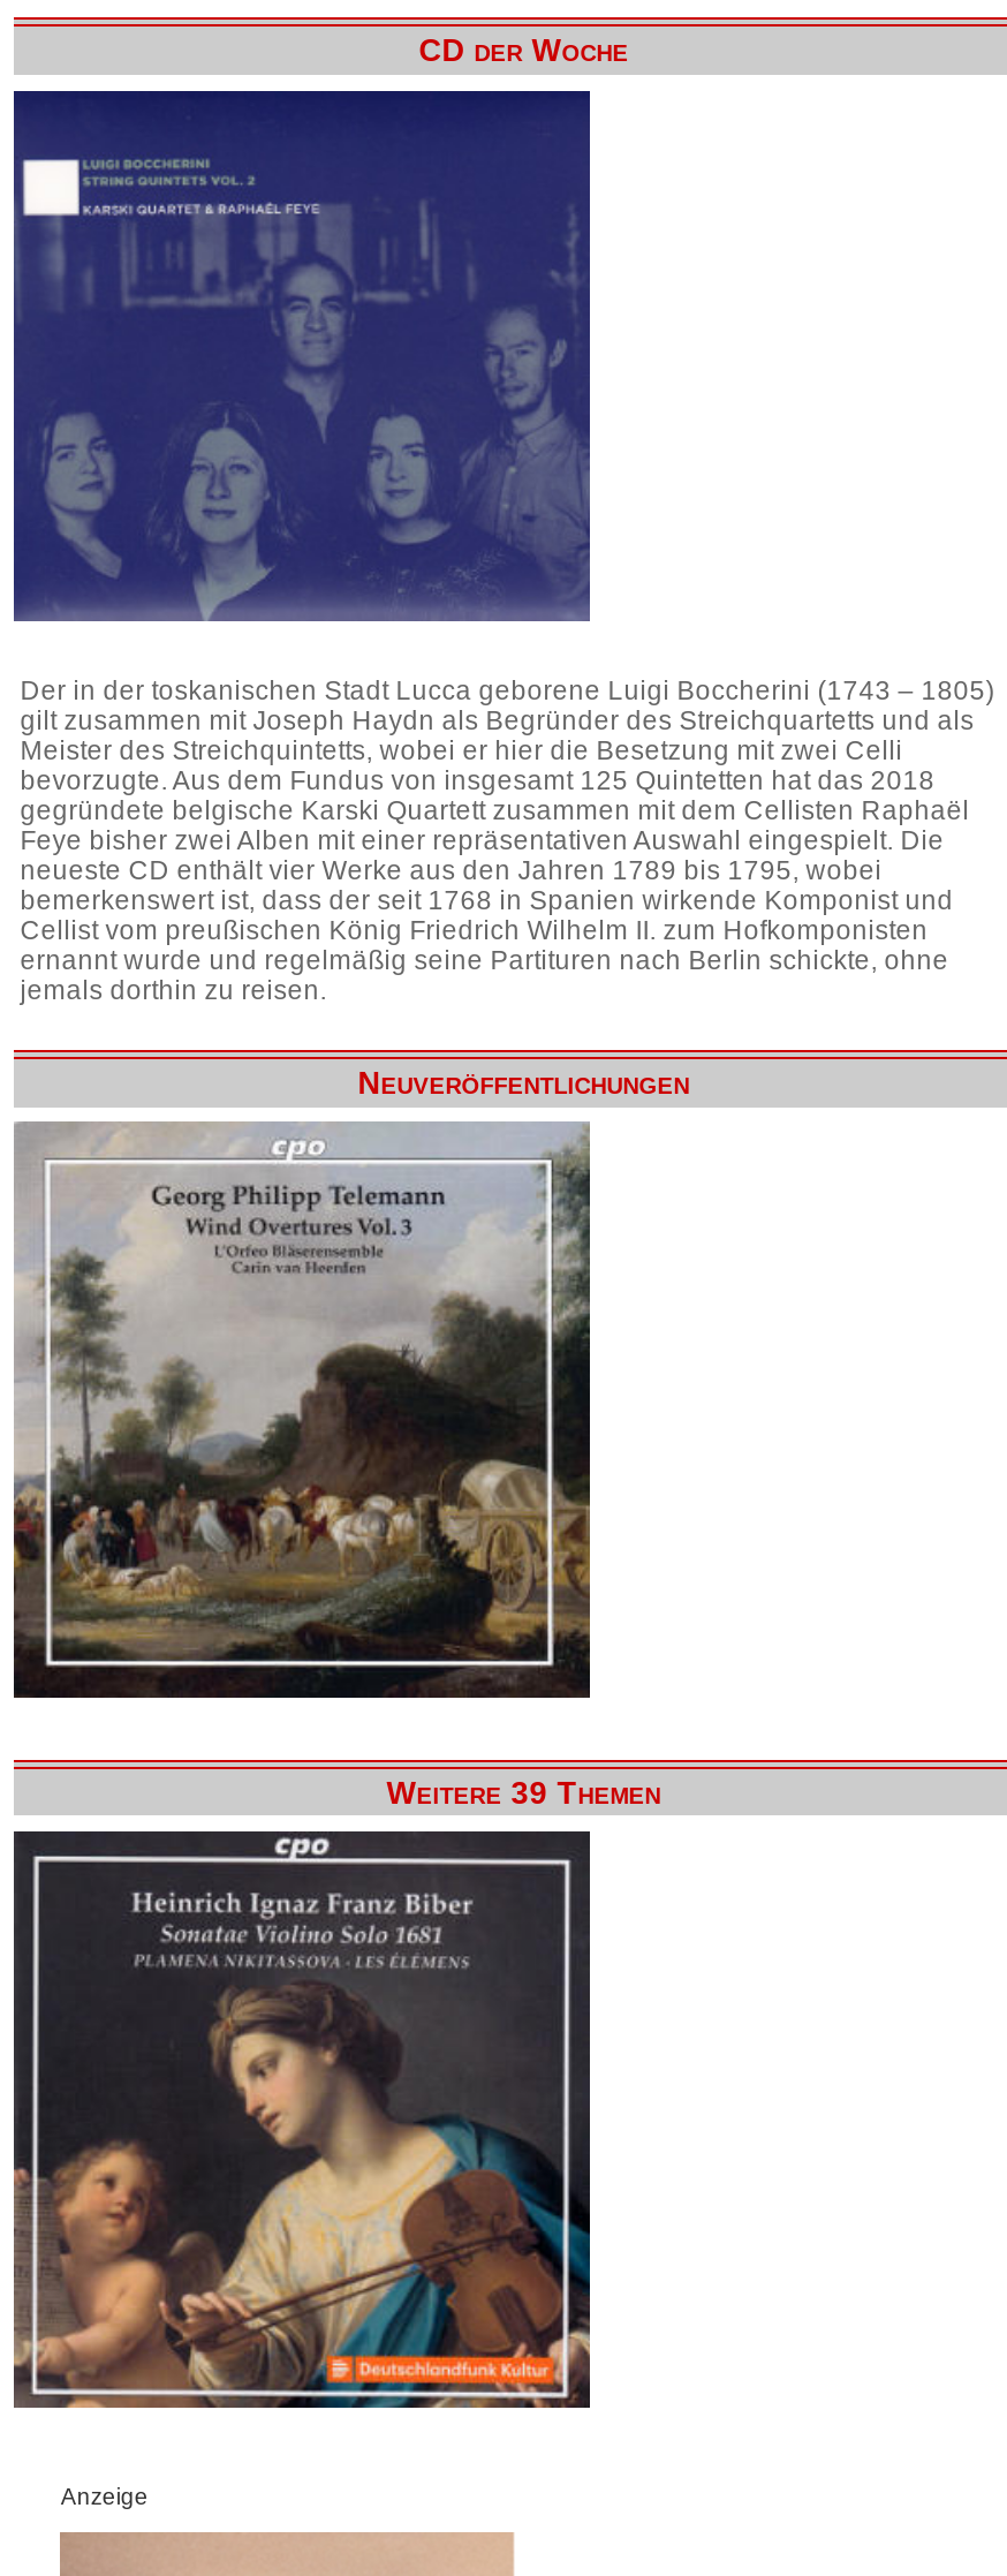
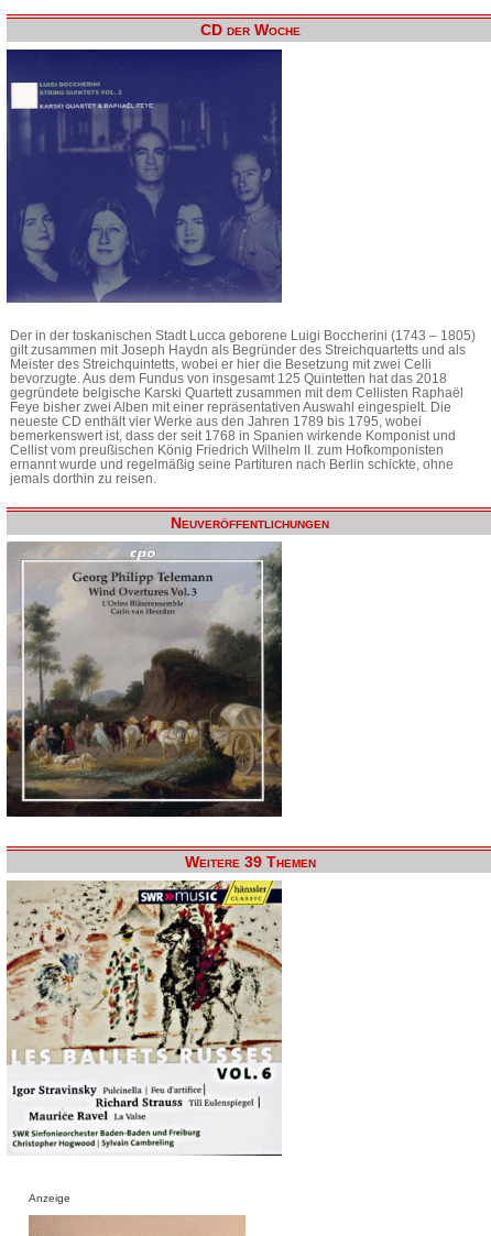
- [image]
+ [image]
